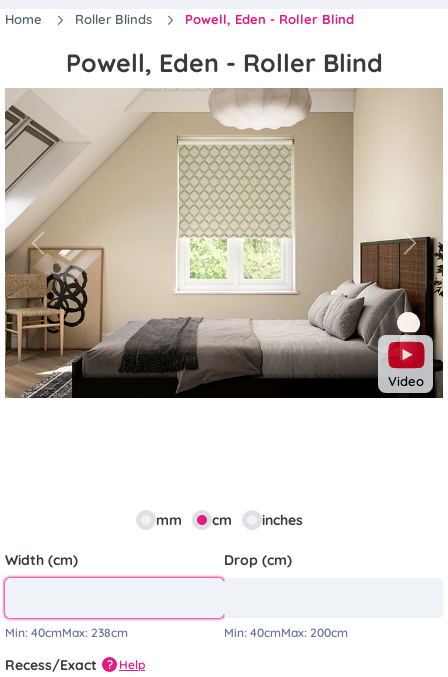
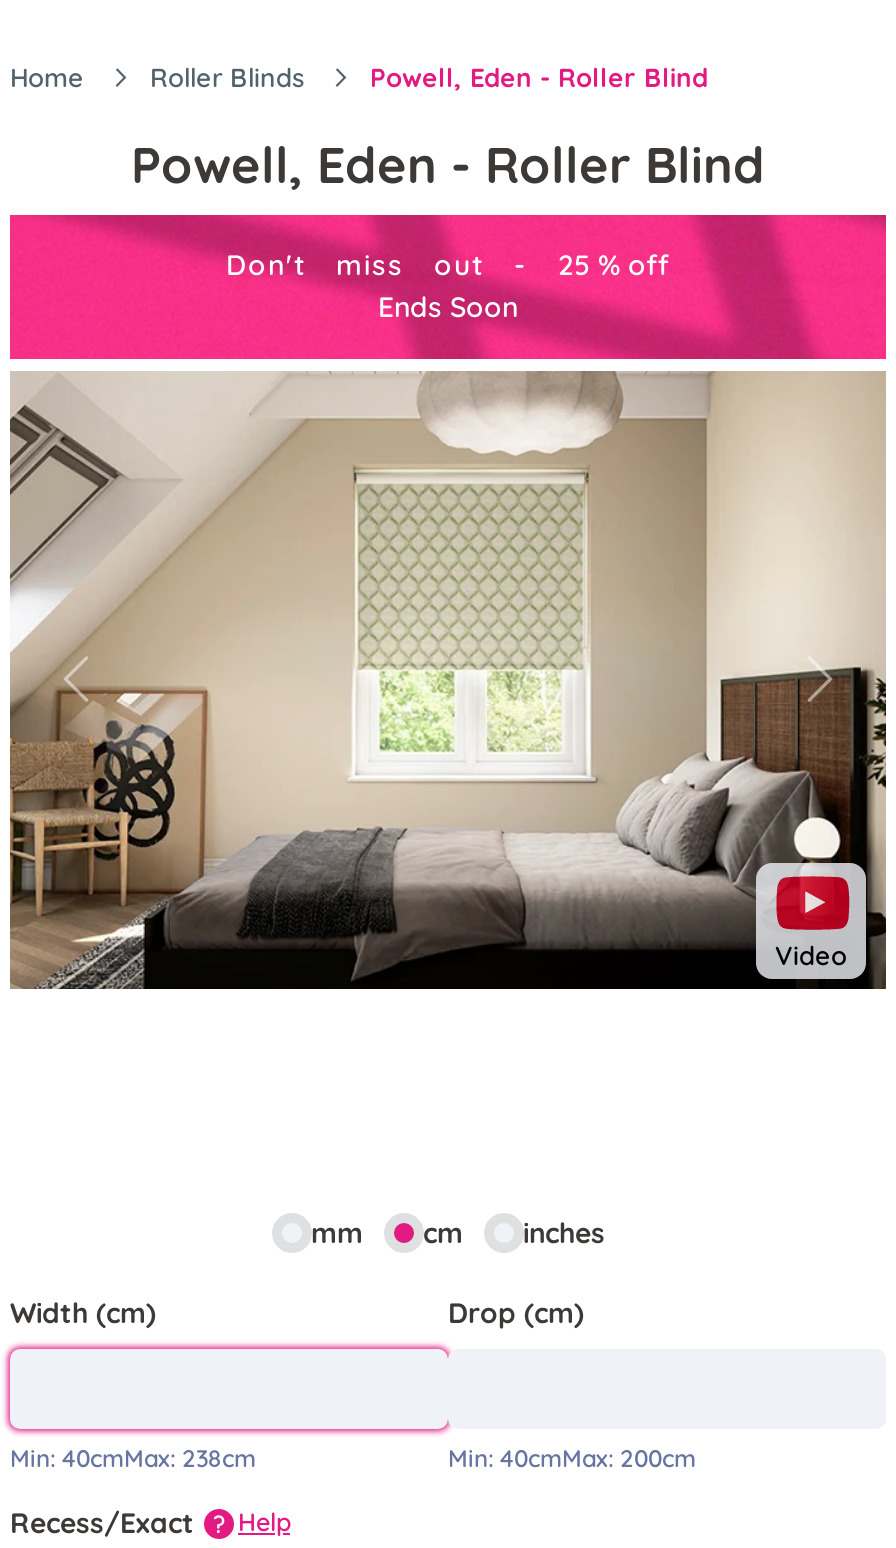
+ [image]
+ Don't miss out - 25 % off
+ Ends Soon
